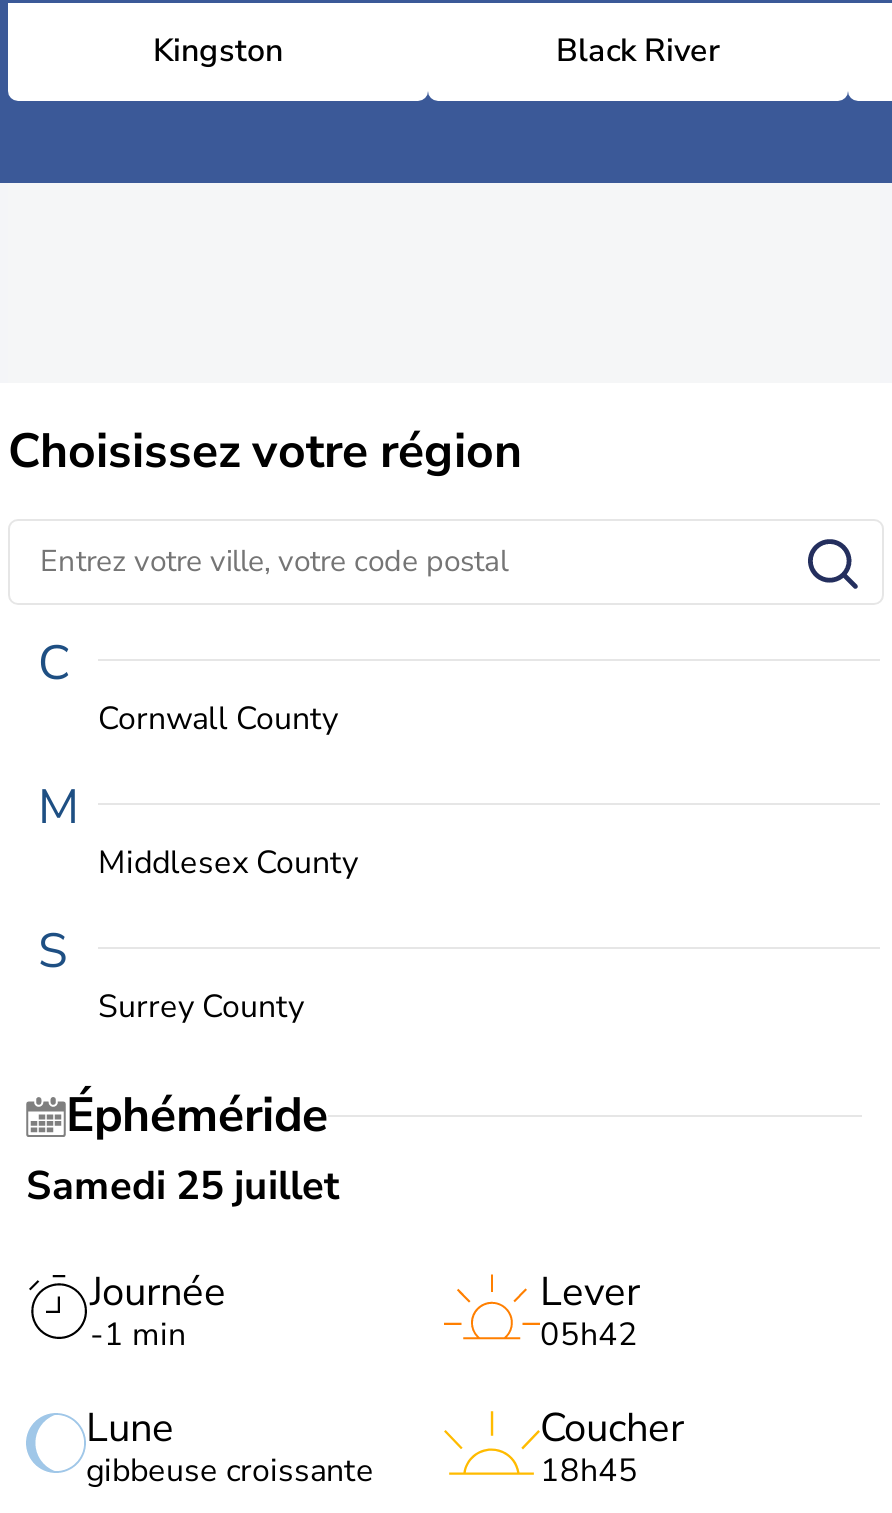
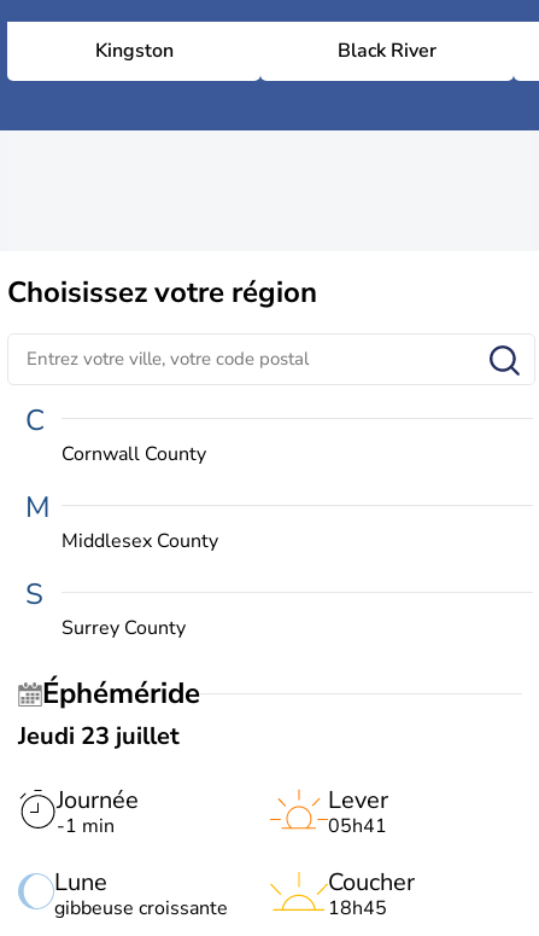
- Samedi 25 juillet
+ Jeudi 23 juillet

- 05h42
+ 05h41
